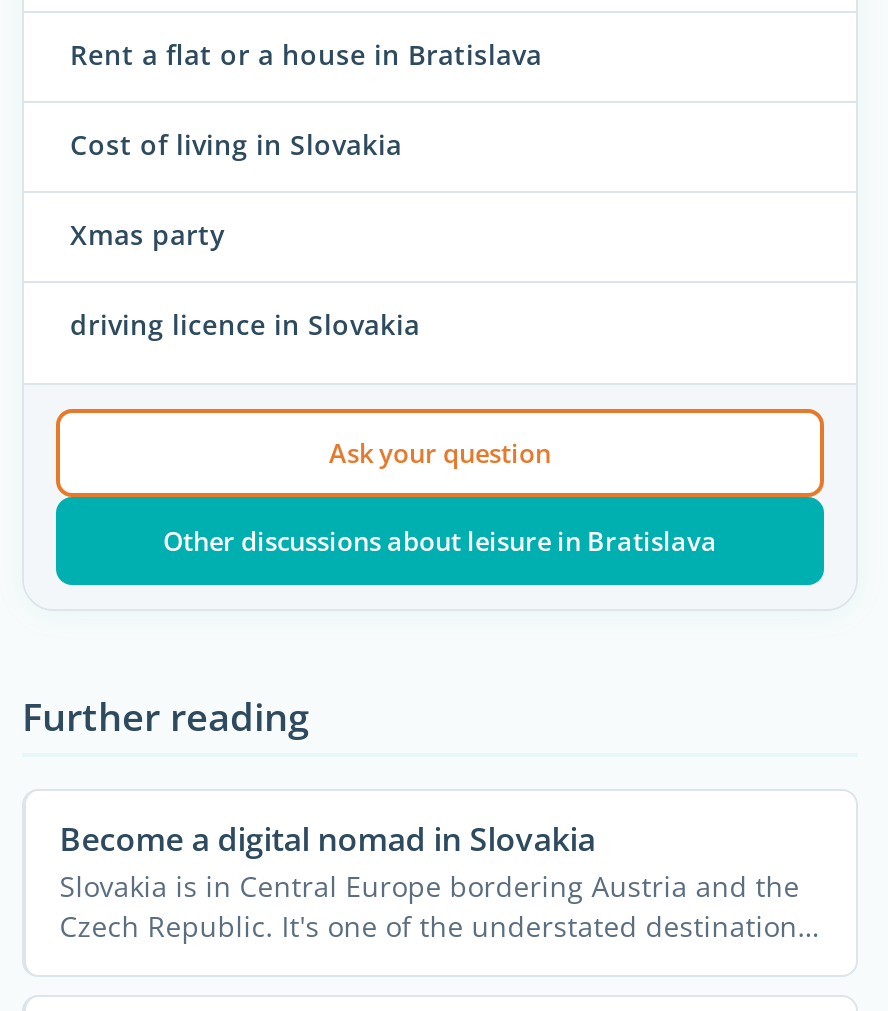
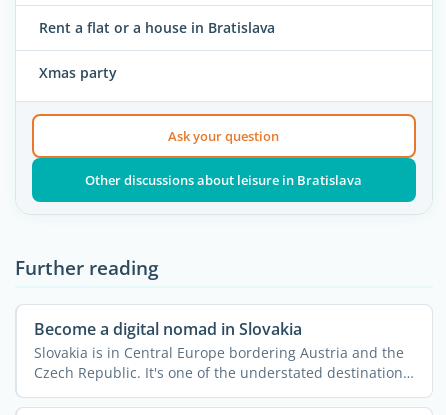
- Cost of living in Slovakia

- driving licence in Slovakia
